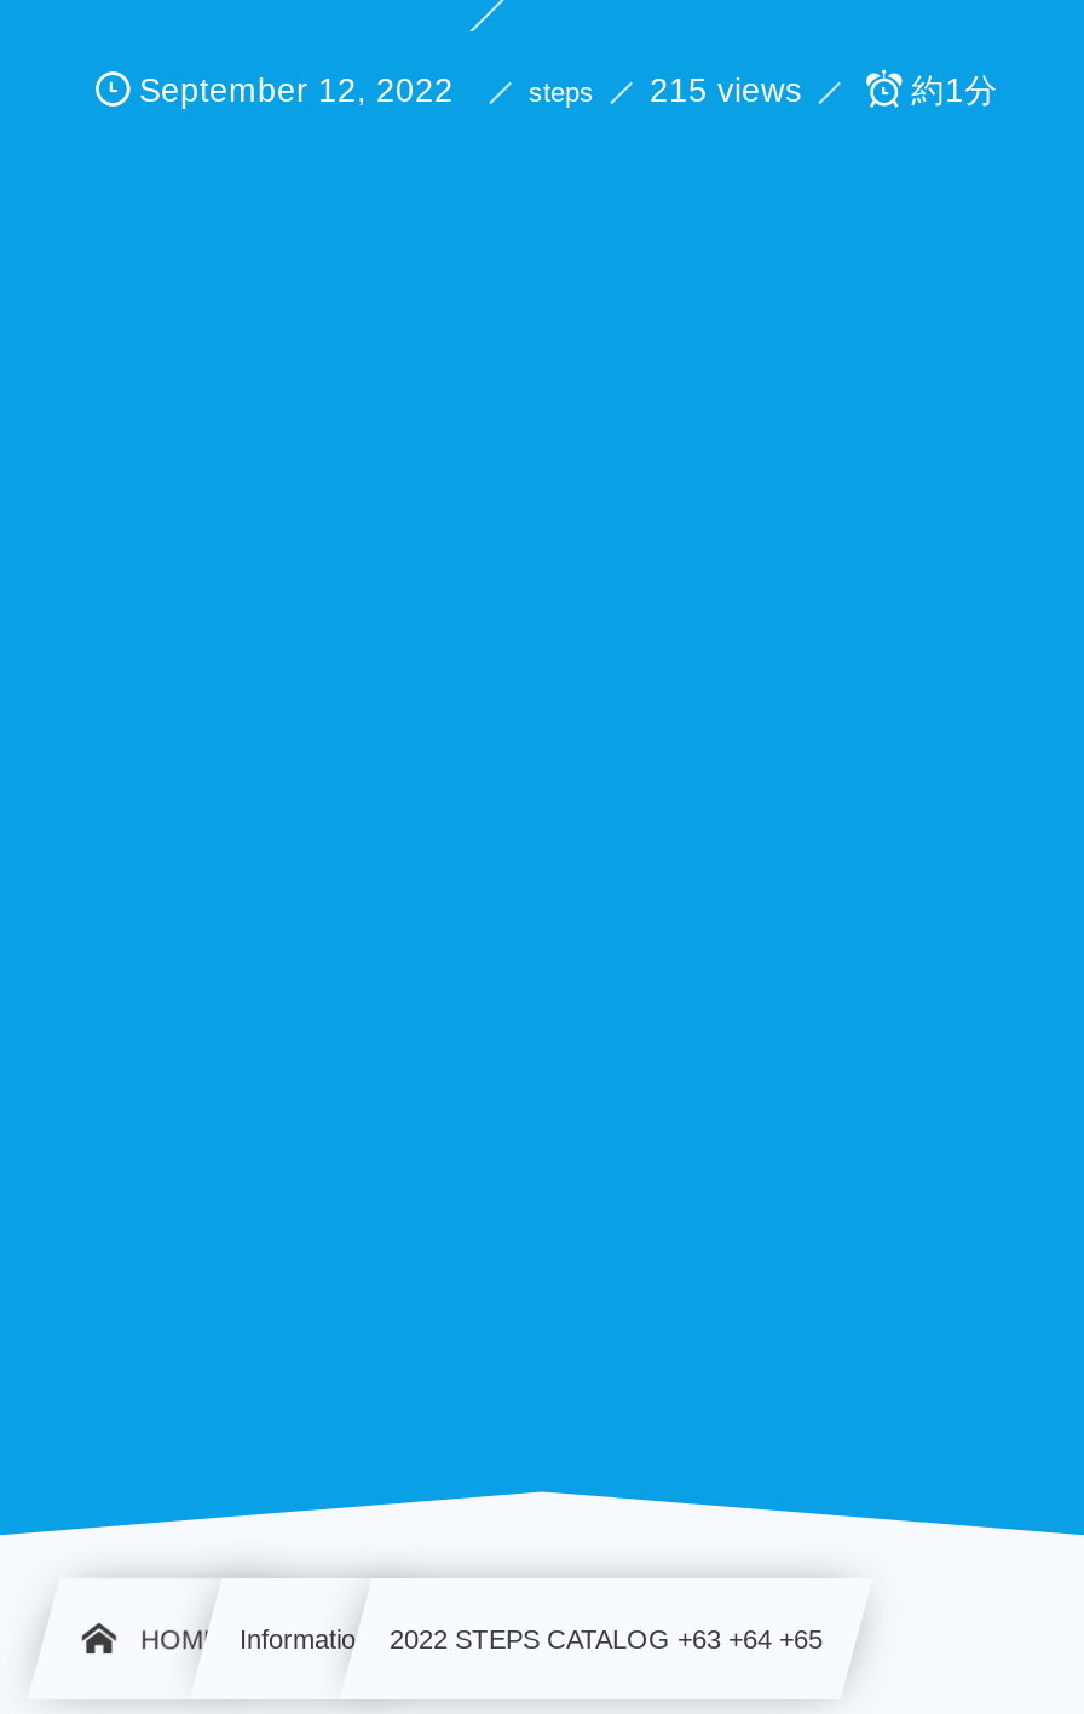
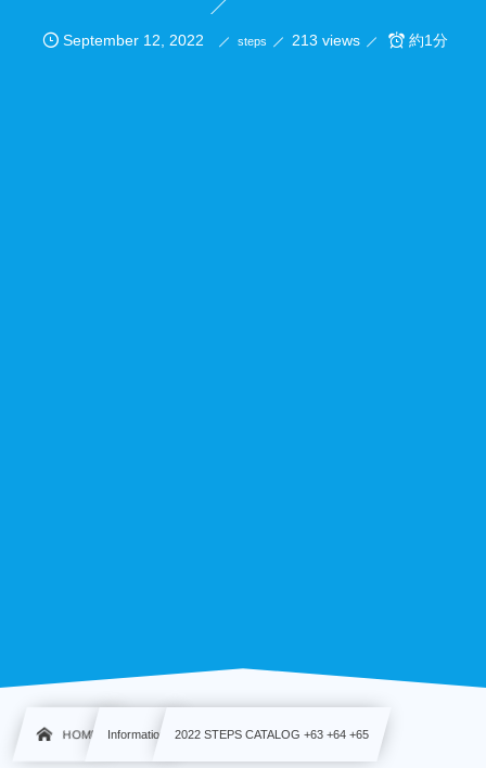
- steps 215 views
+ steps 213 views
